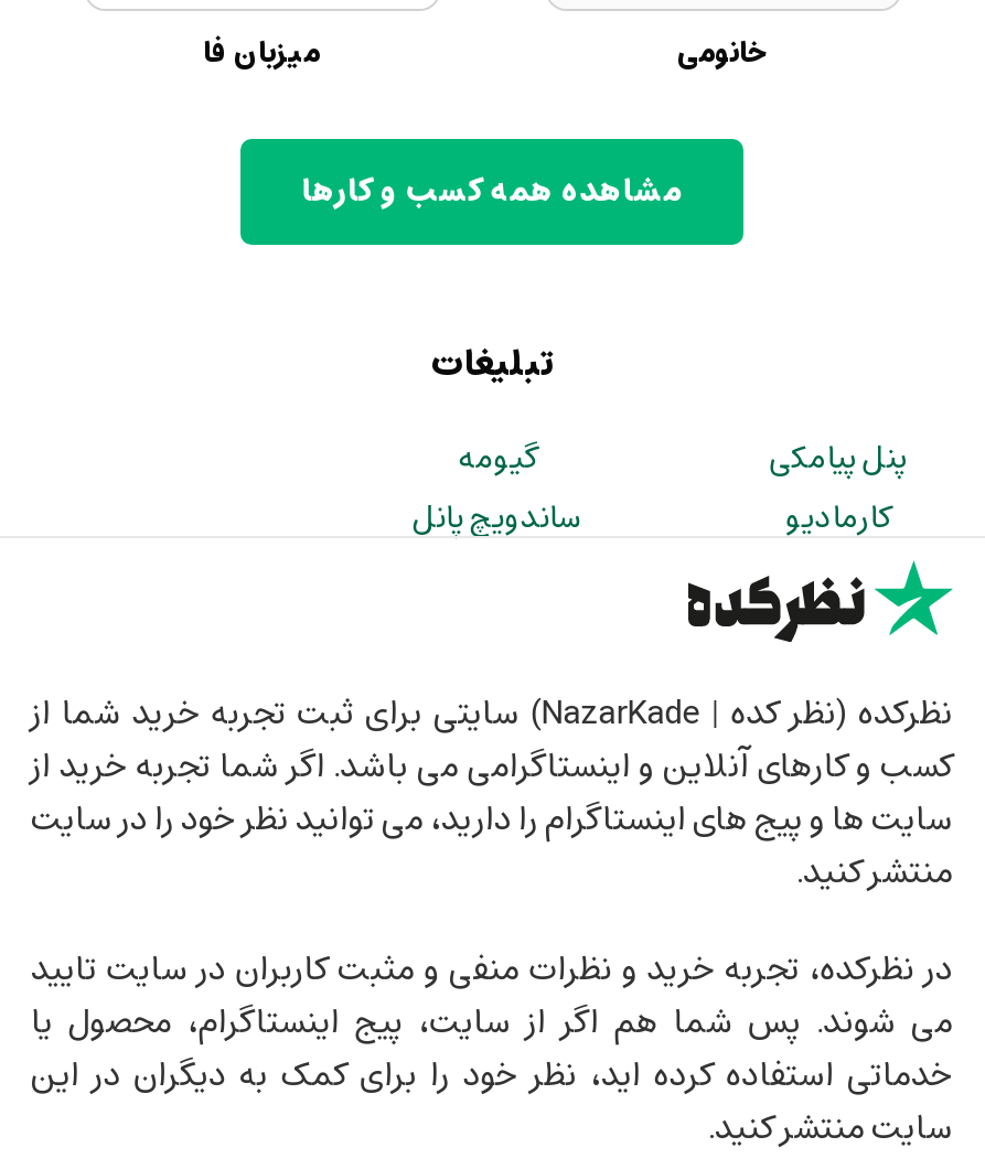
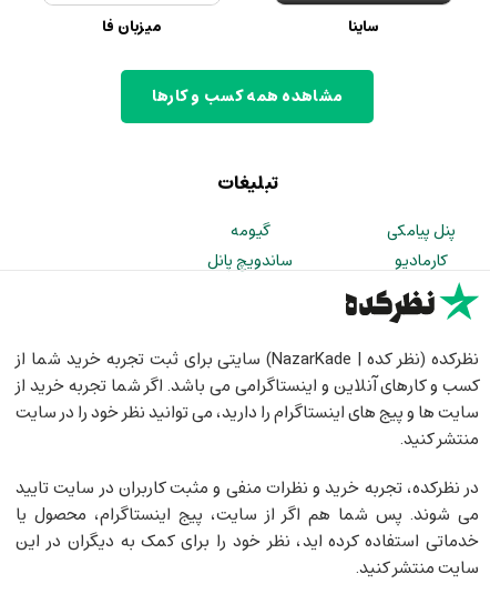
- خانومی
+ ساینا
